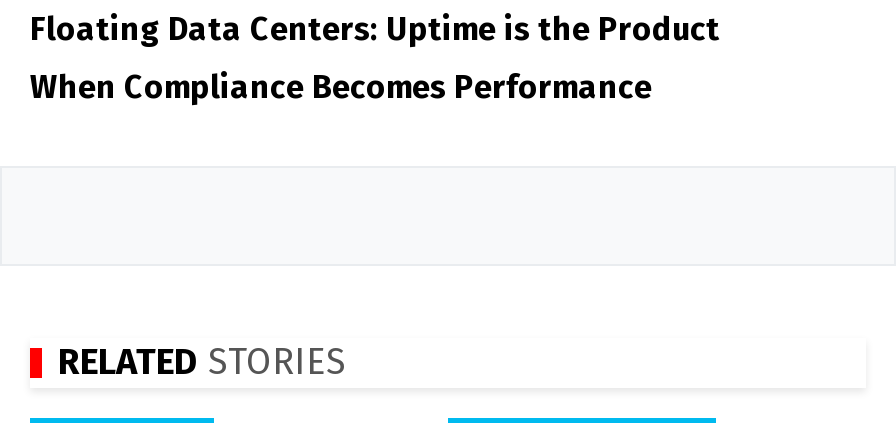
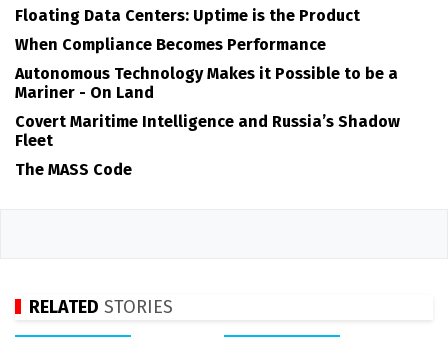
+ Autonomous Technology Makes it Possible to be a
+ Mariner - On Land
+ Covert Maritime Intelligence and Russia’s Shadow
+ Fleet
+ The MASS Code
